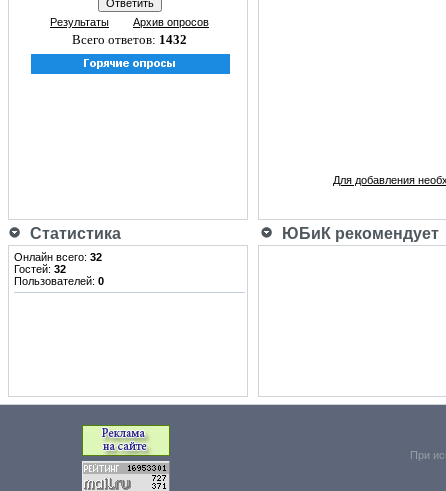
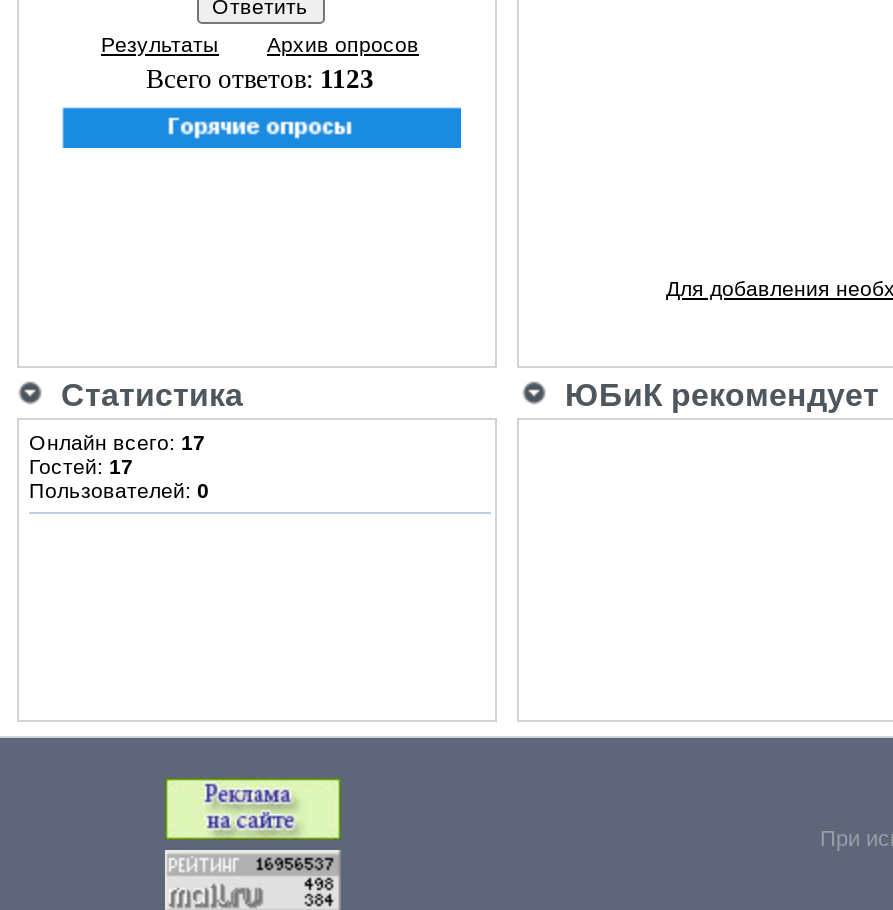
- Всего ответов: 1432
+ Всего ответов: 1123

- Онлайн всего: 32
+ Онлайн всего: 17

- Гостей: 32
+ Гостей: 17
